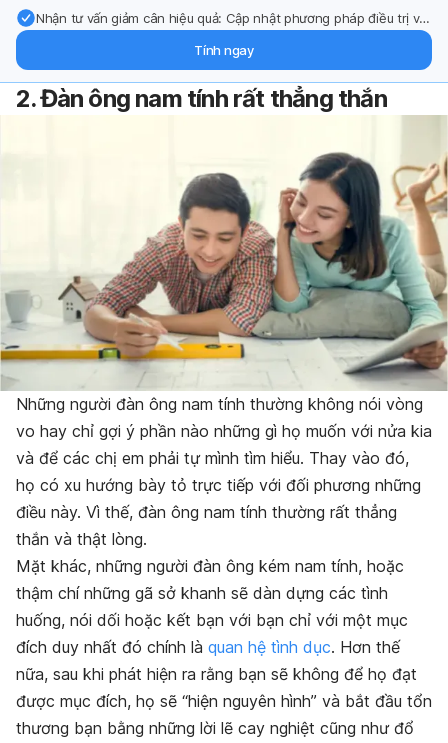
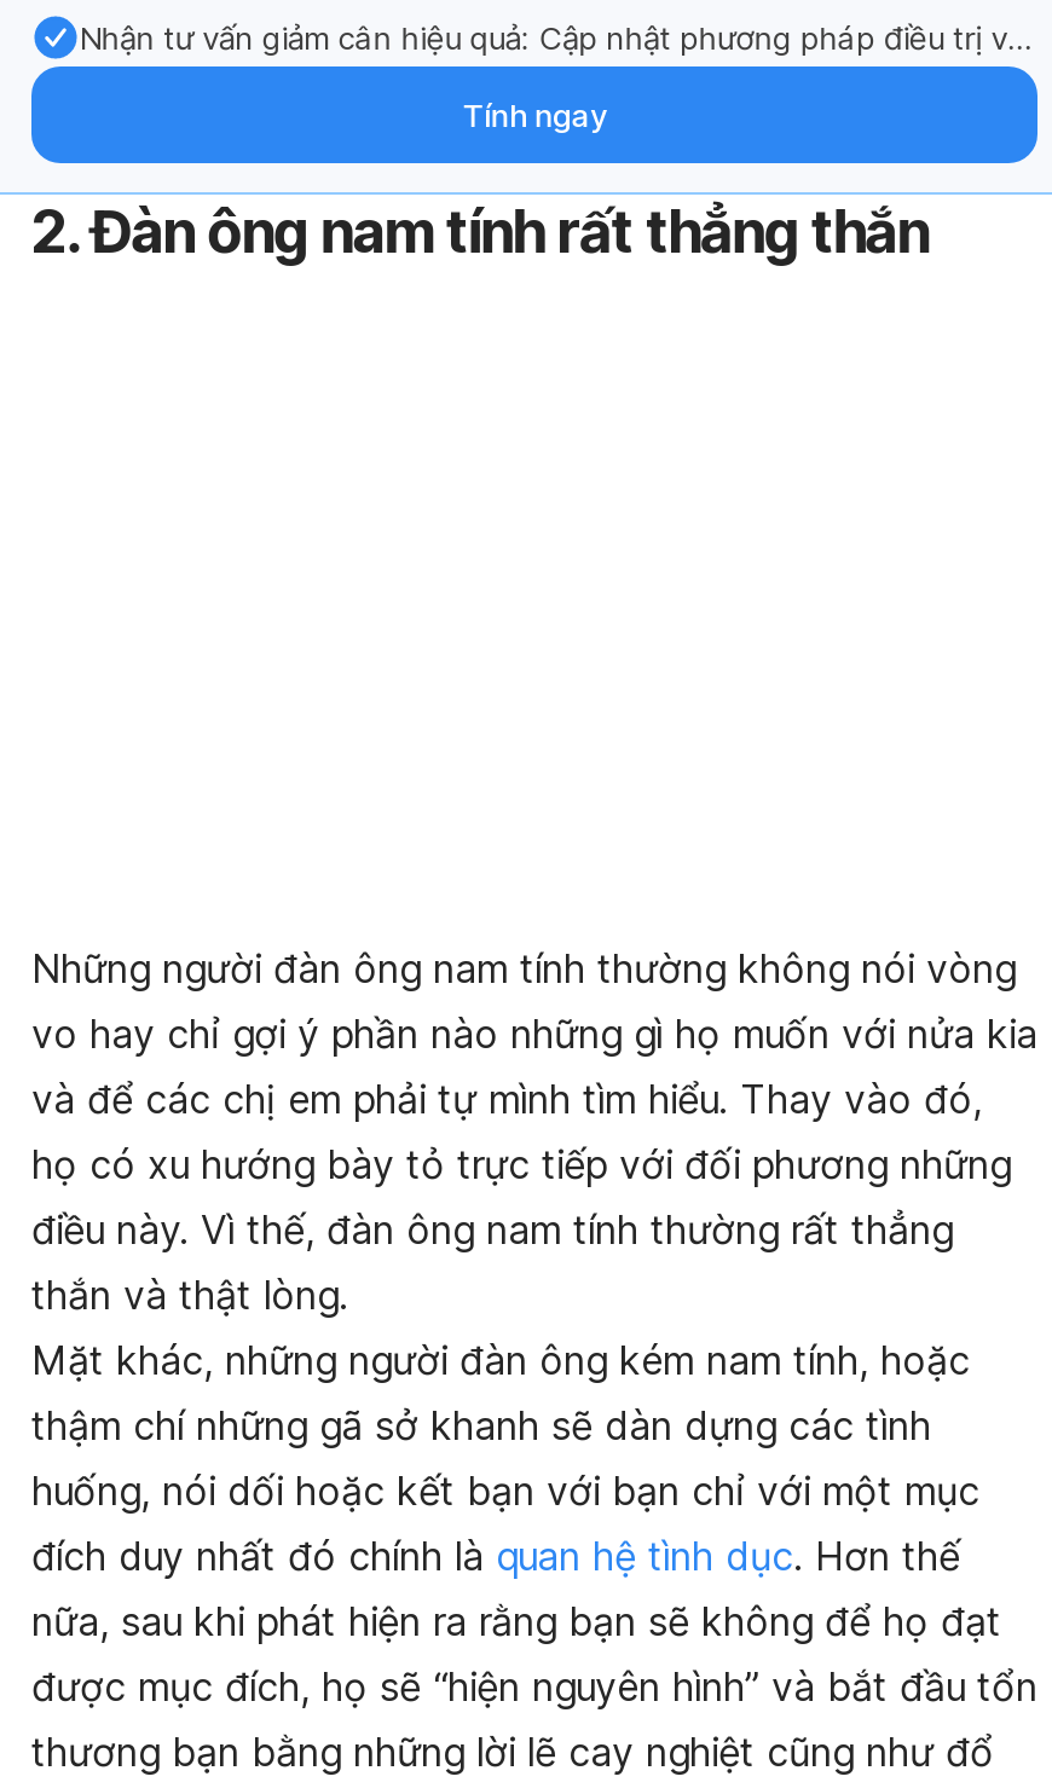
- [image]
